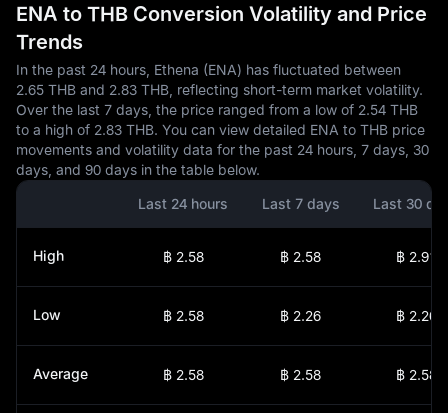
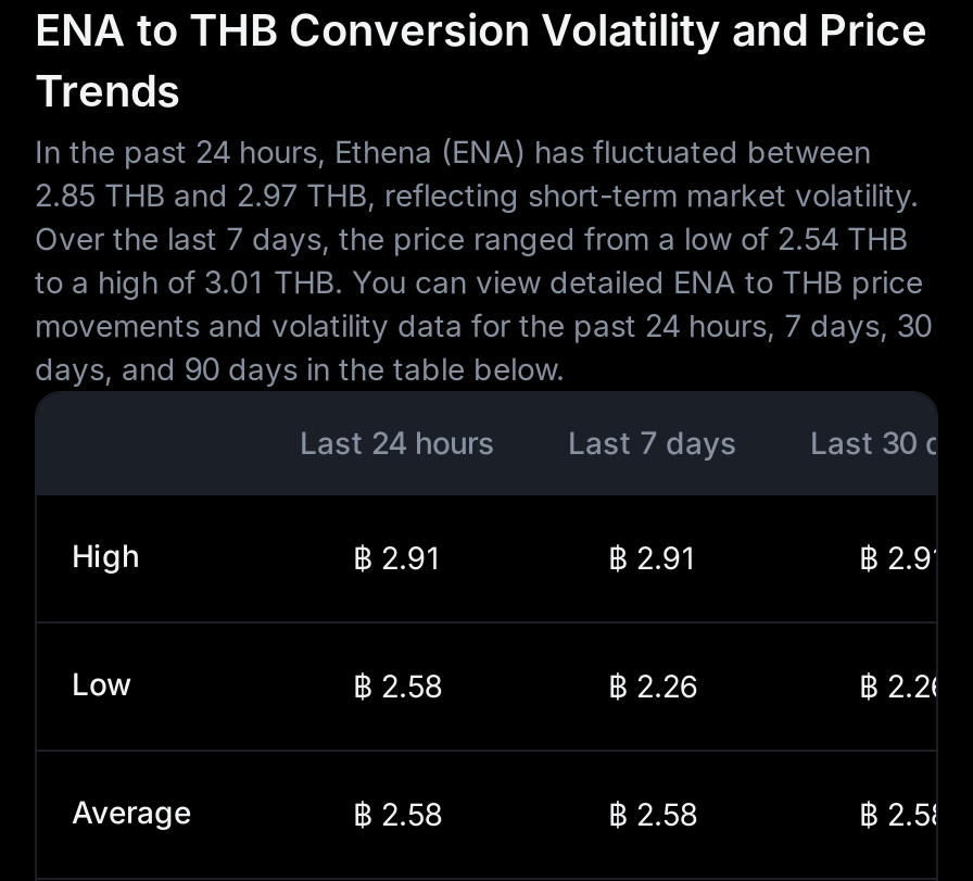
- 2.65 THB and 2.83 THB, reflecting short-term market volatility.
+ 2.85 THB and 2.97 THB, reflecting short-term market volatility.

- to a high of 2.83 THB. You can view detailed ENA to THB price
+ to a high of 3.01 THB. You can view detailed ENA to THB price

- ฿ 2.58
+ ฿ 2.91

- ฿ 2.58
+ ฿ 2.91
